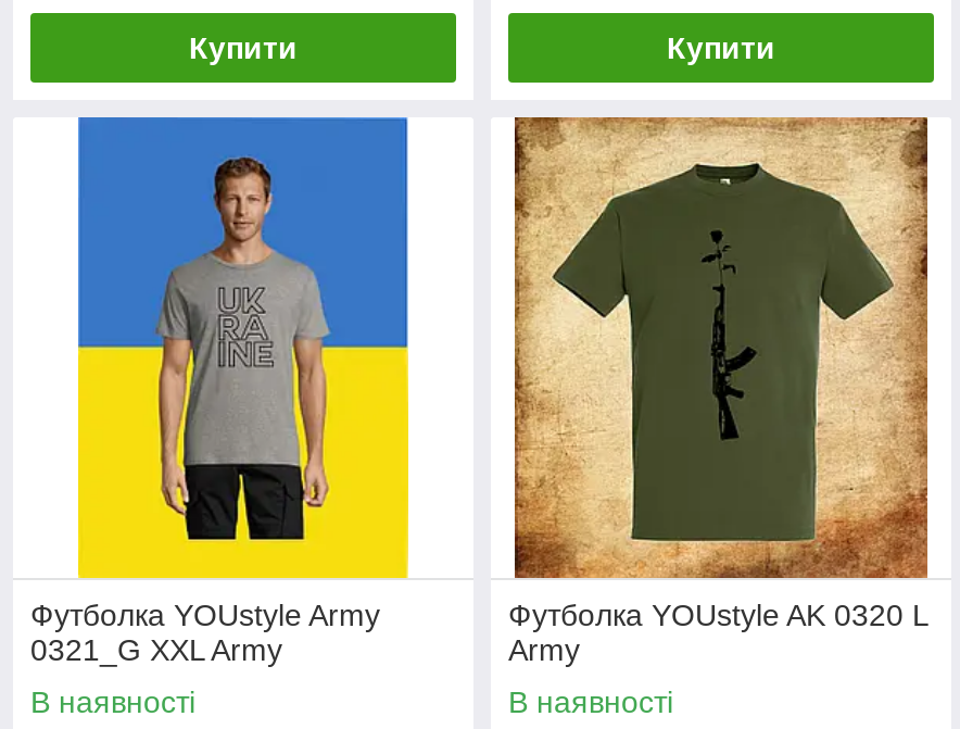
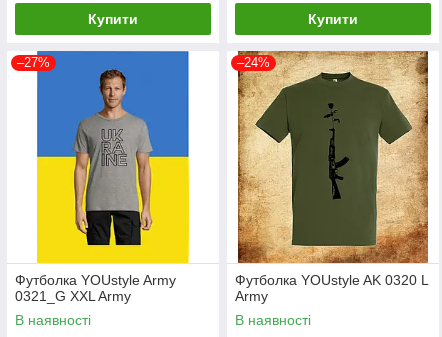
+ –27%

+ –24%
